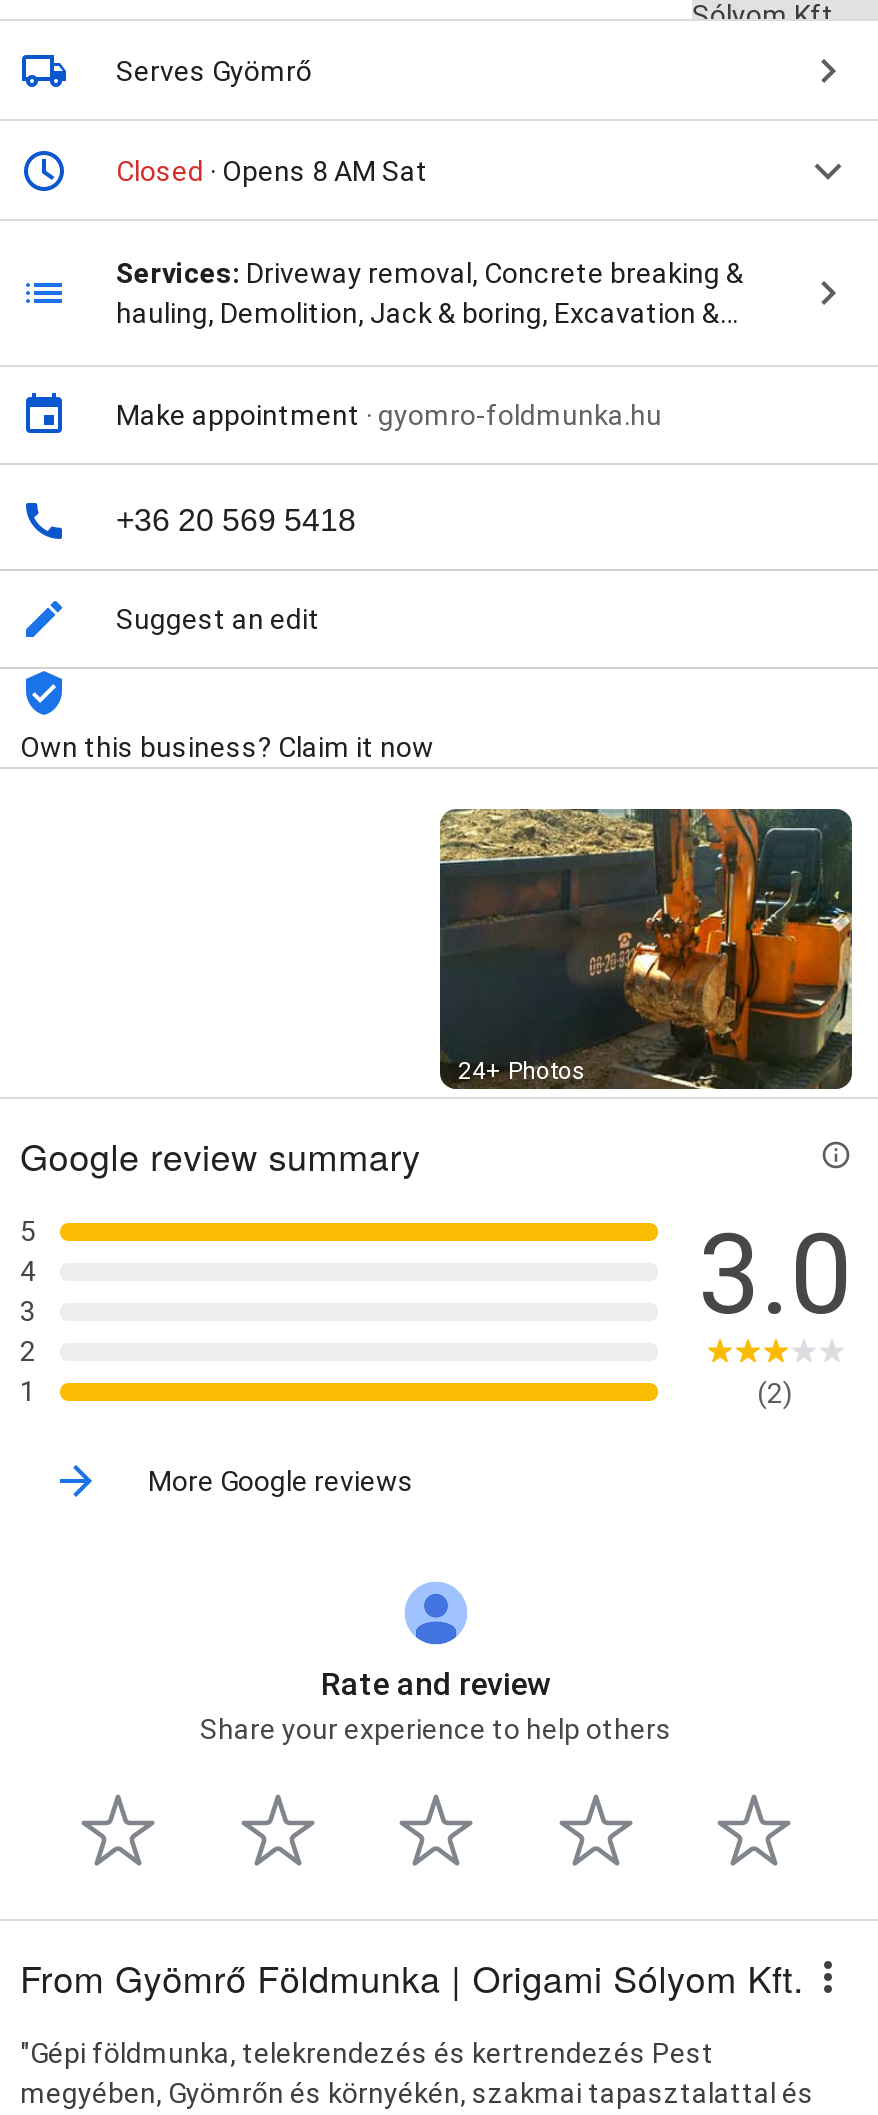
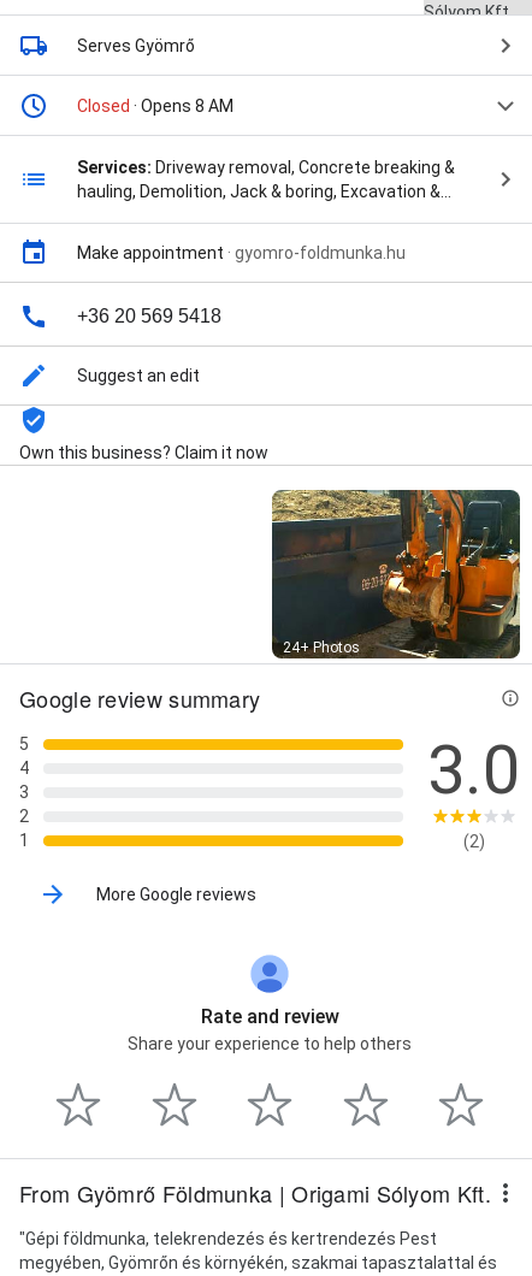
- Closed · Opens 8 AM Sat
+ Closed · Opens 8 AM
